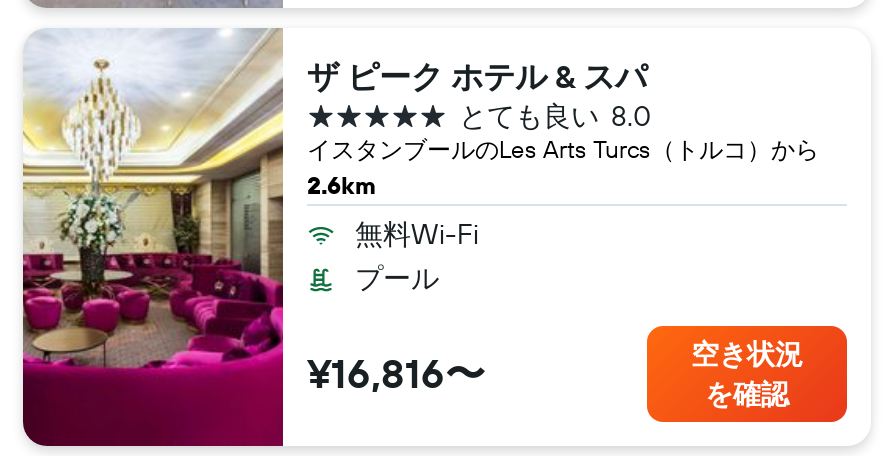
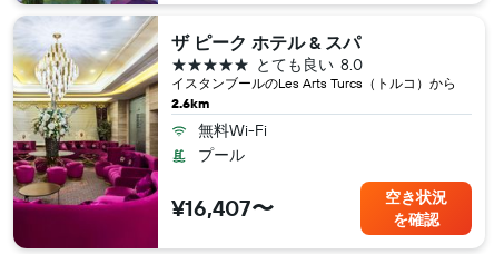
- ¥16,816〜
+ ¥16,407〜
